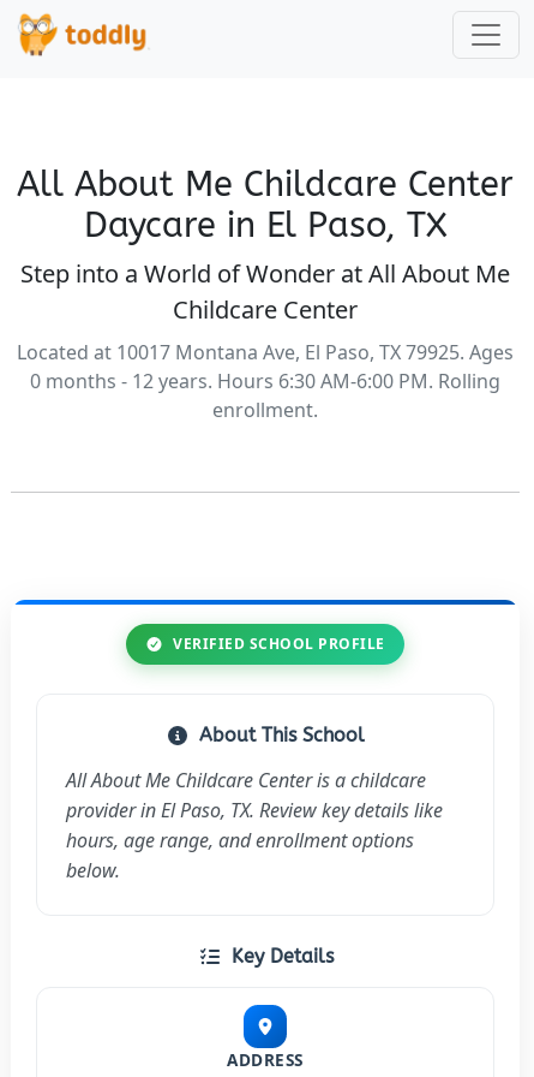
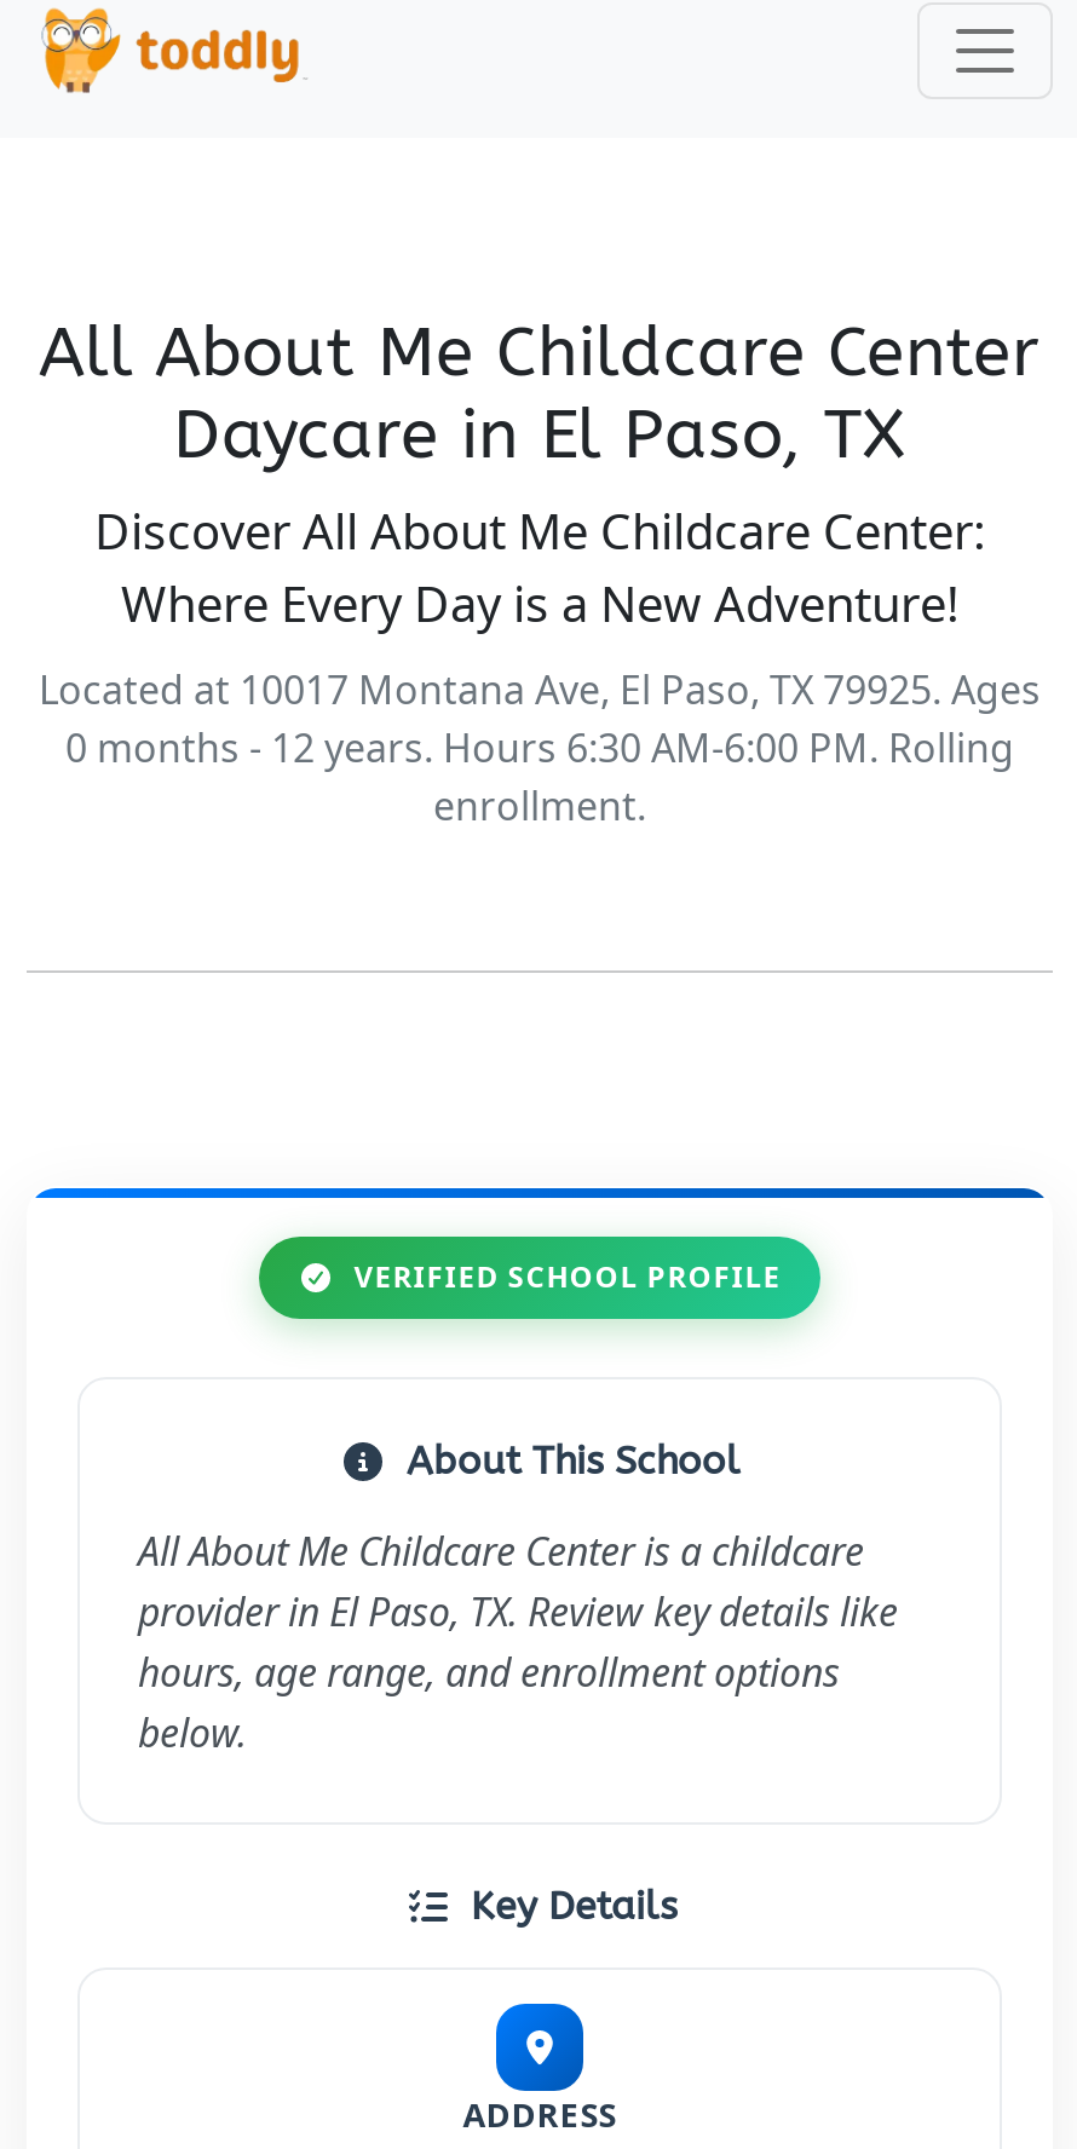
- Step into a World of Wonder at All About Me
- Childcare Center
+ Discover All About Me Childcare Center:
+ Where Every Day is a New Adventure!
